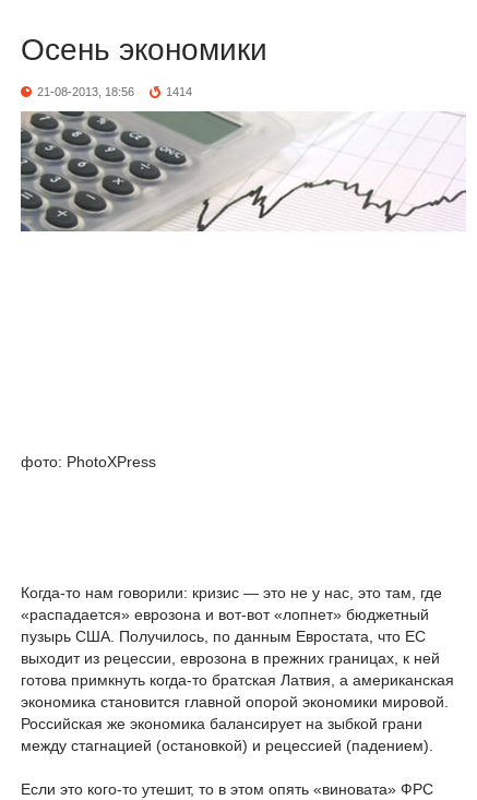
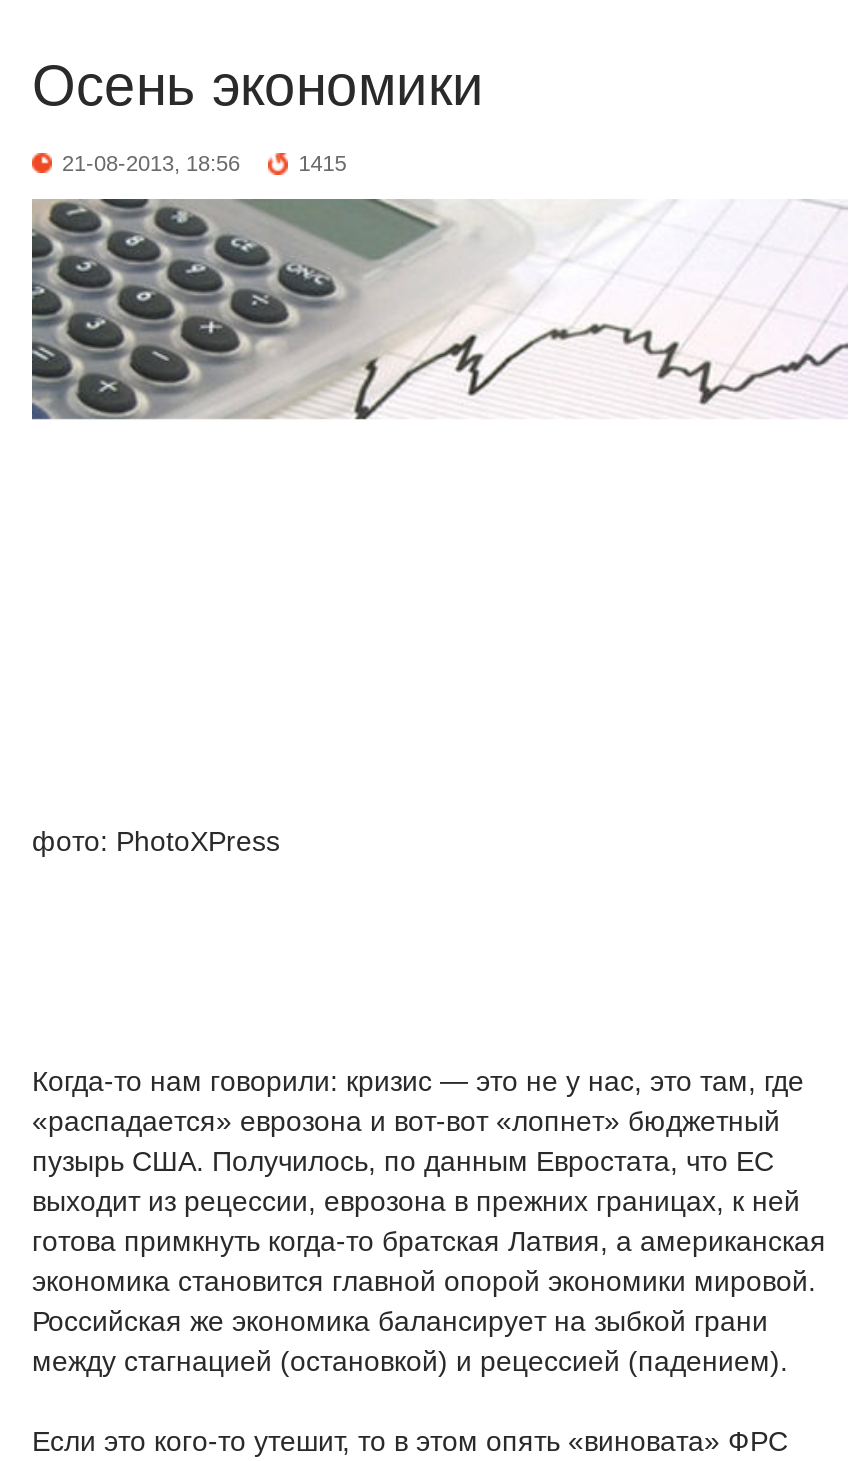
- 1414
+ 1415
